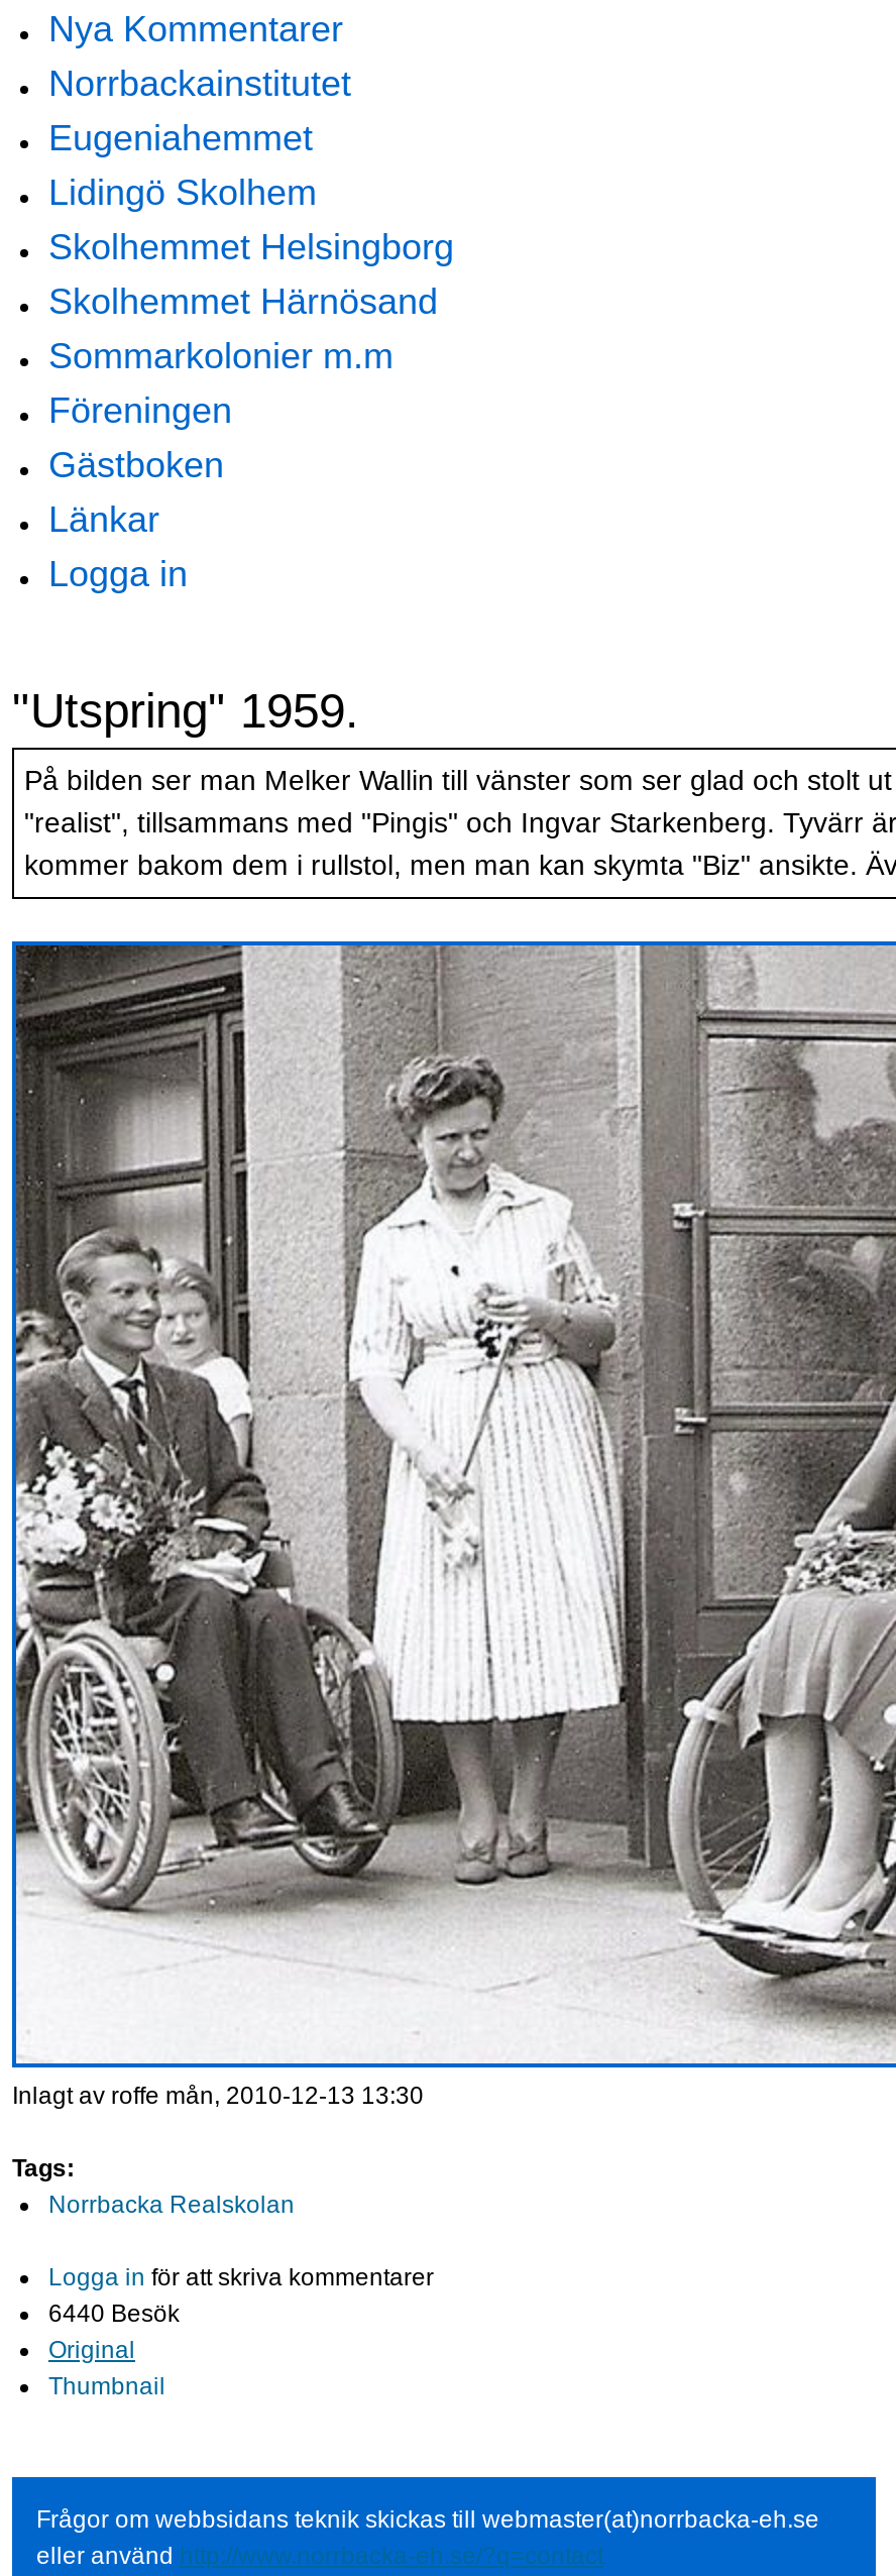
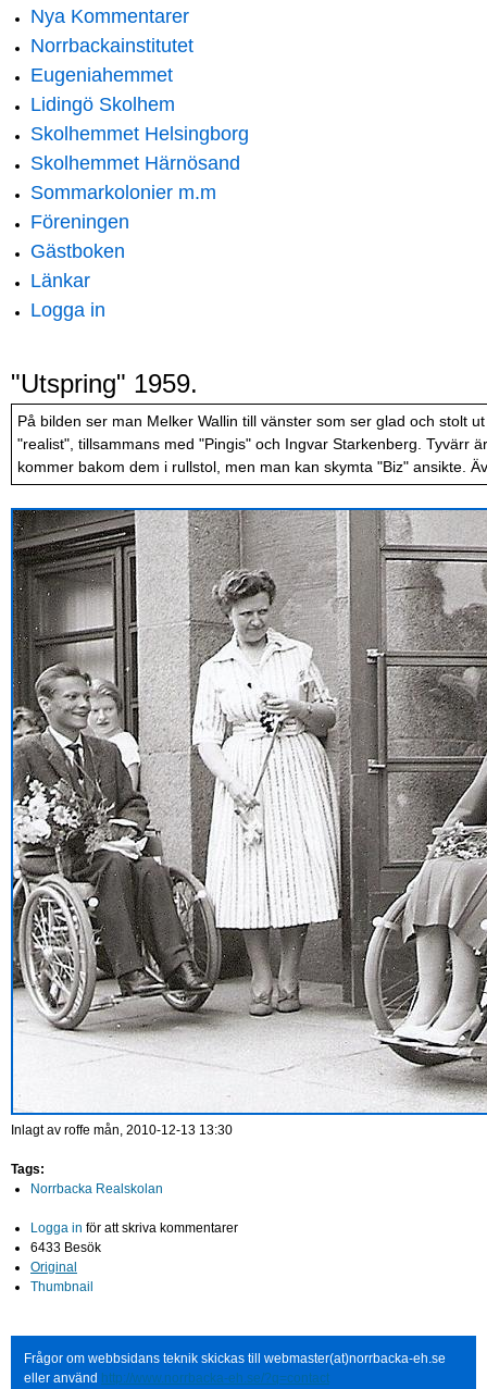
- 6440 Besök
+ 6433 Besök
